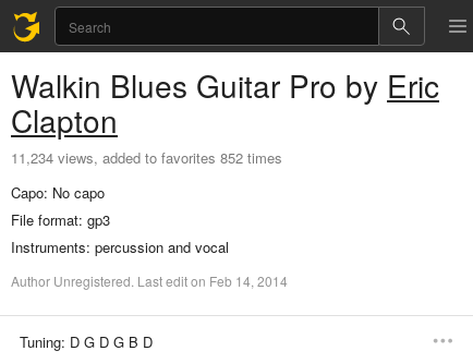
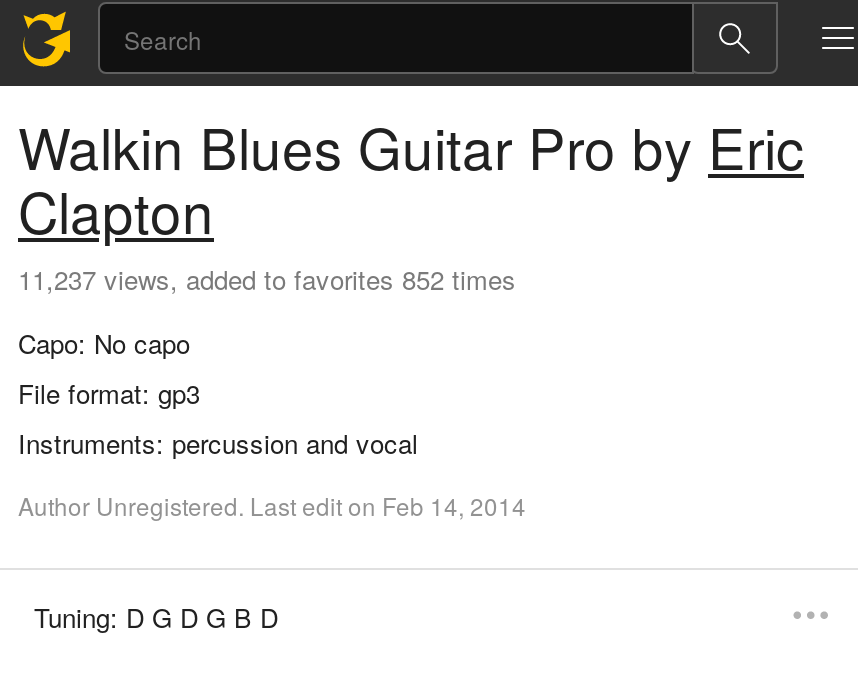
- 11,234 views, added to favorites 852 times
+ 11,237 views, added to favorites 852 times
